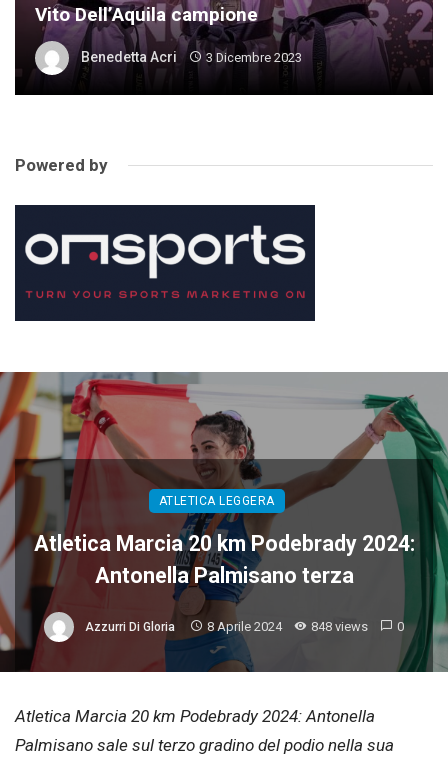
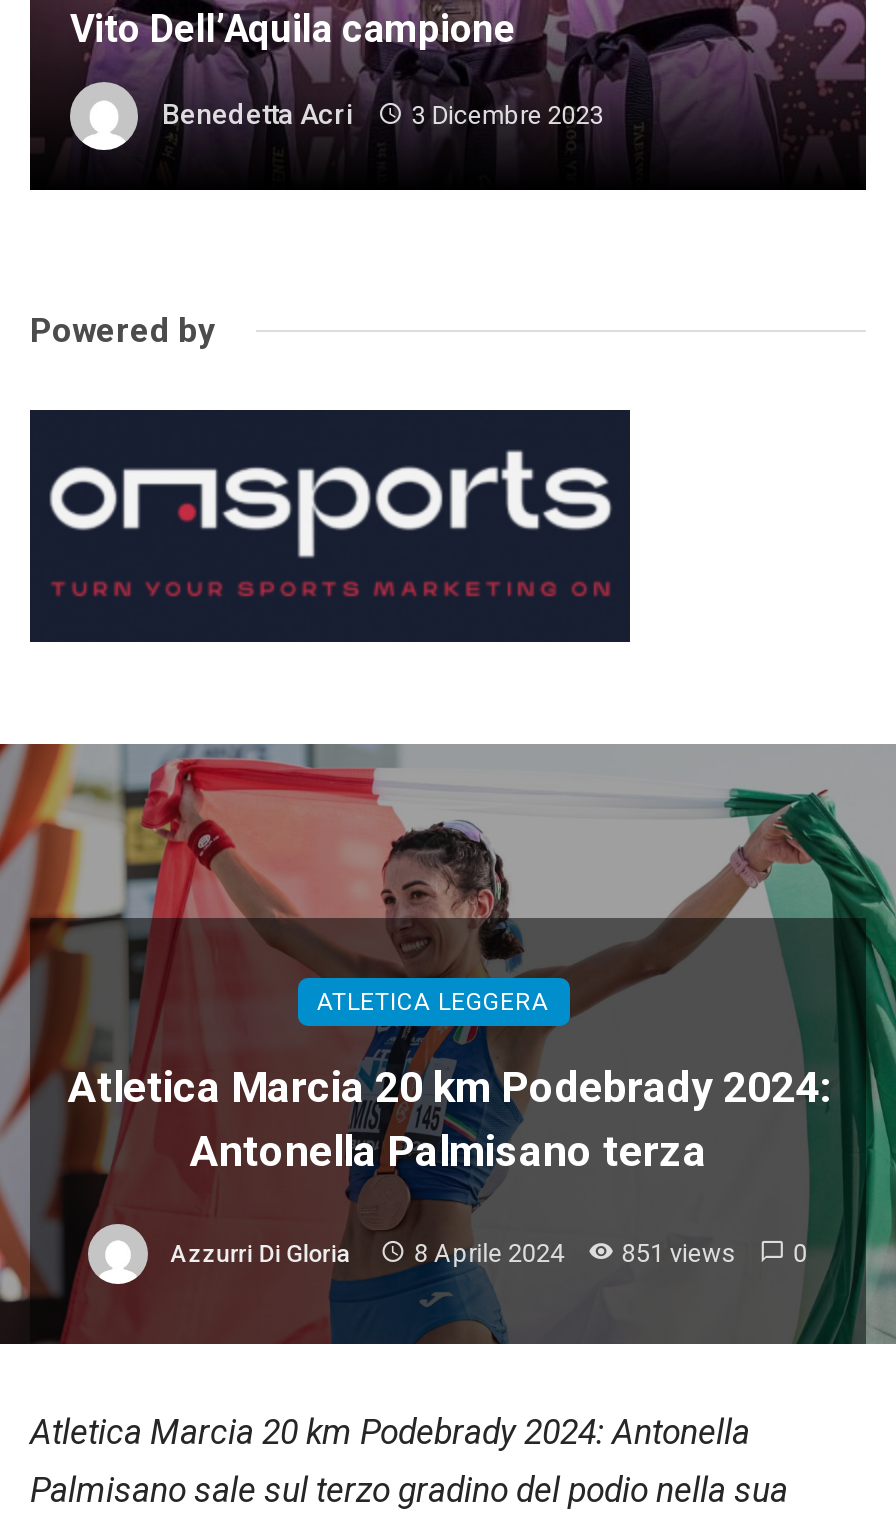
- 8 Aprile 2024 848 views 0
+ 8 Aprile 2024 851 views 0
